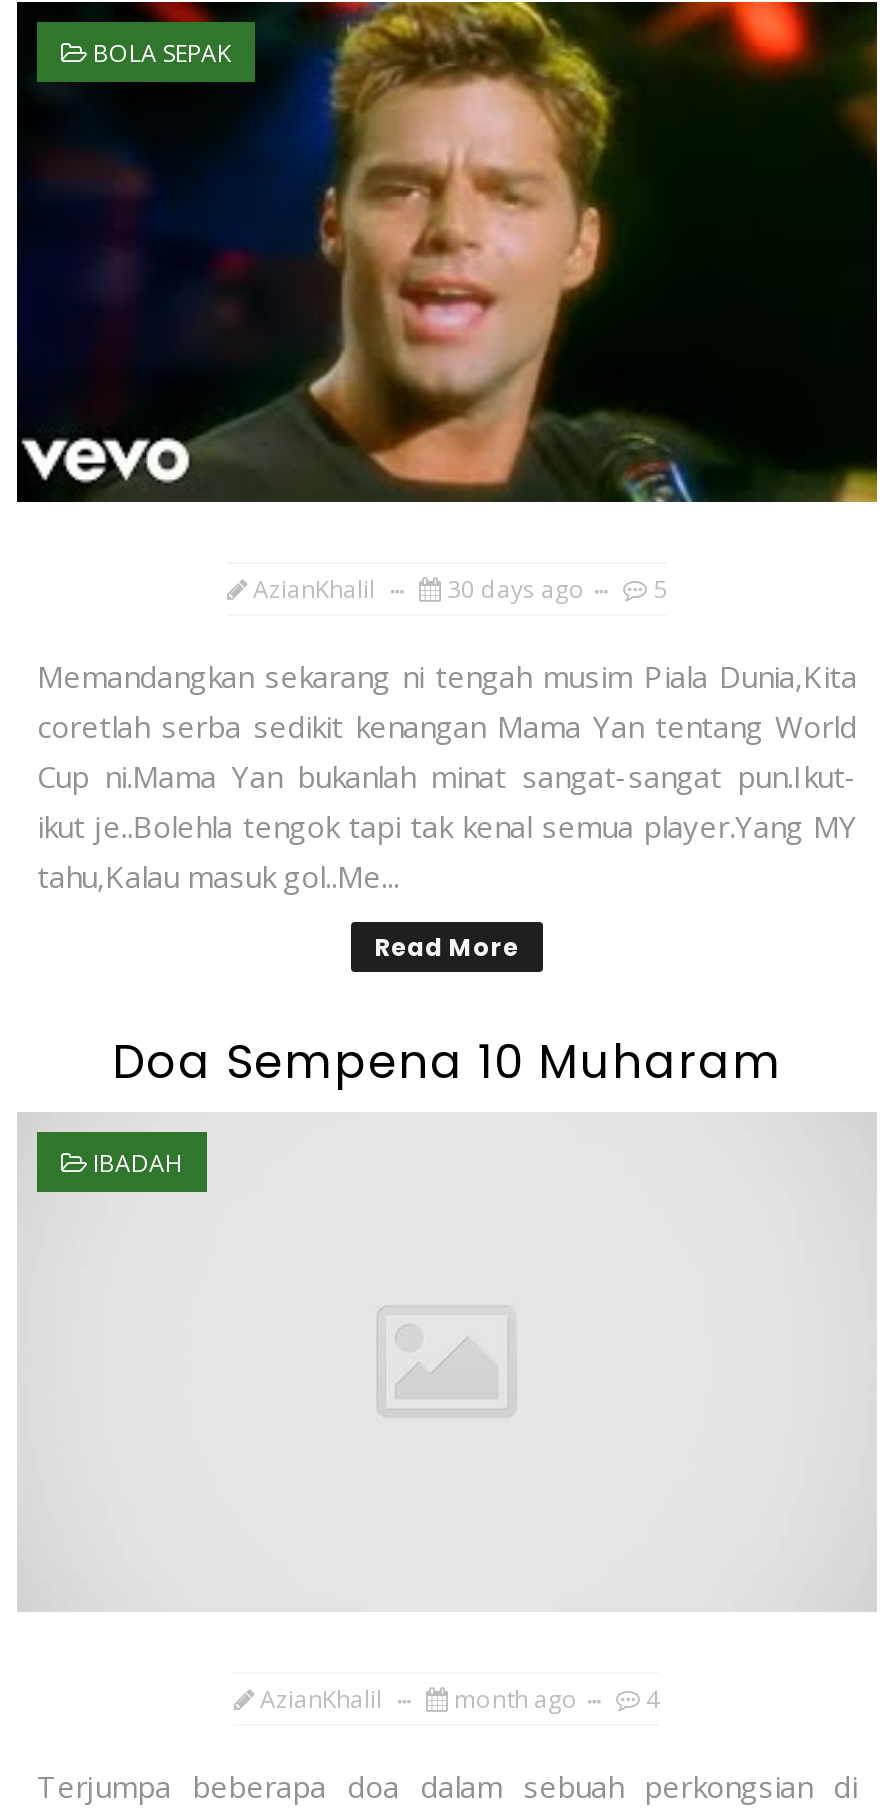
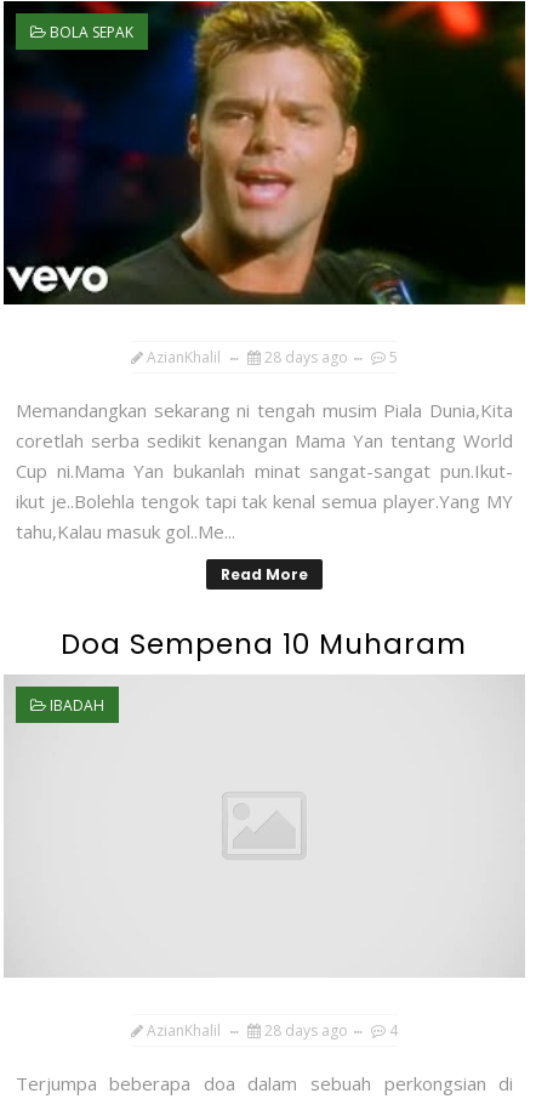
- 30 days ago 5
+ 28 days ago 5

- month ago
+ 28 days ago
